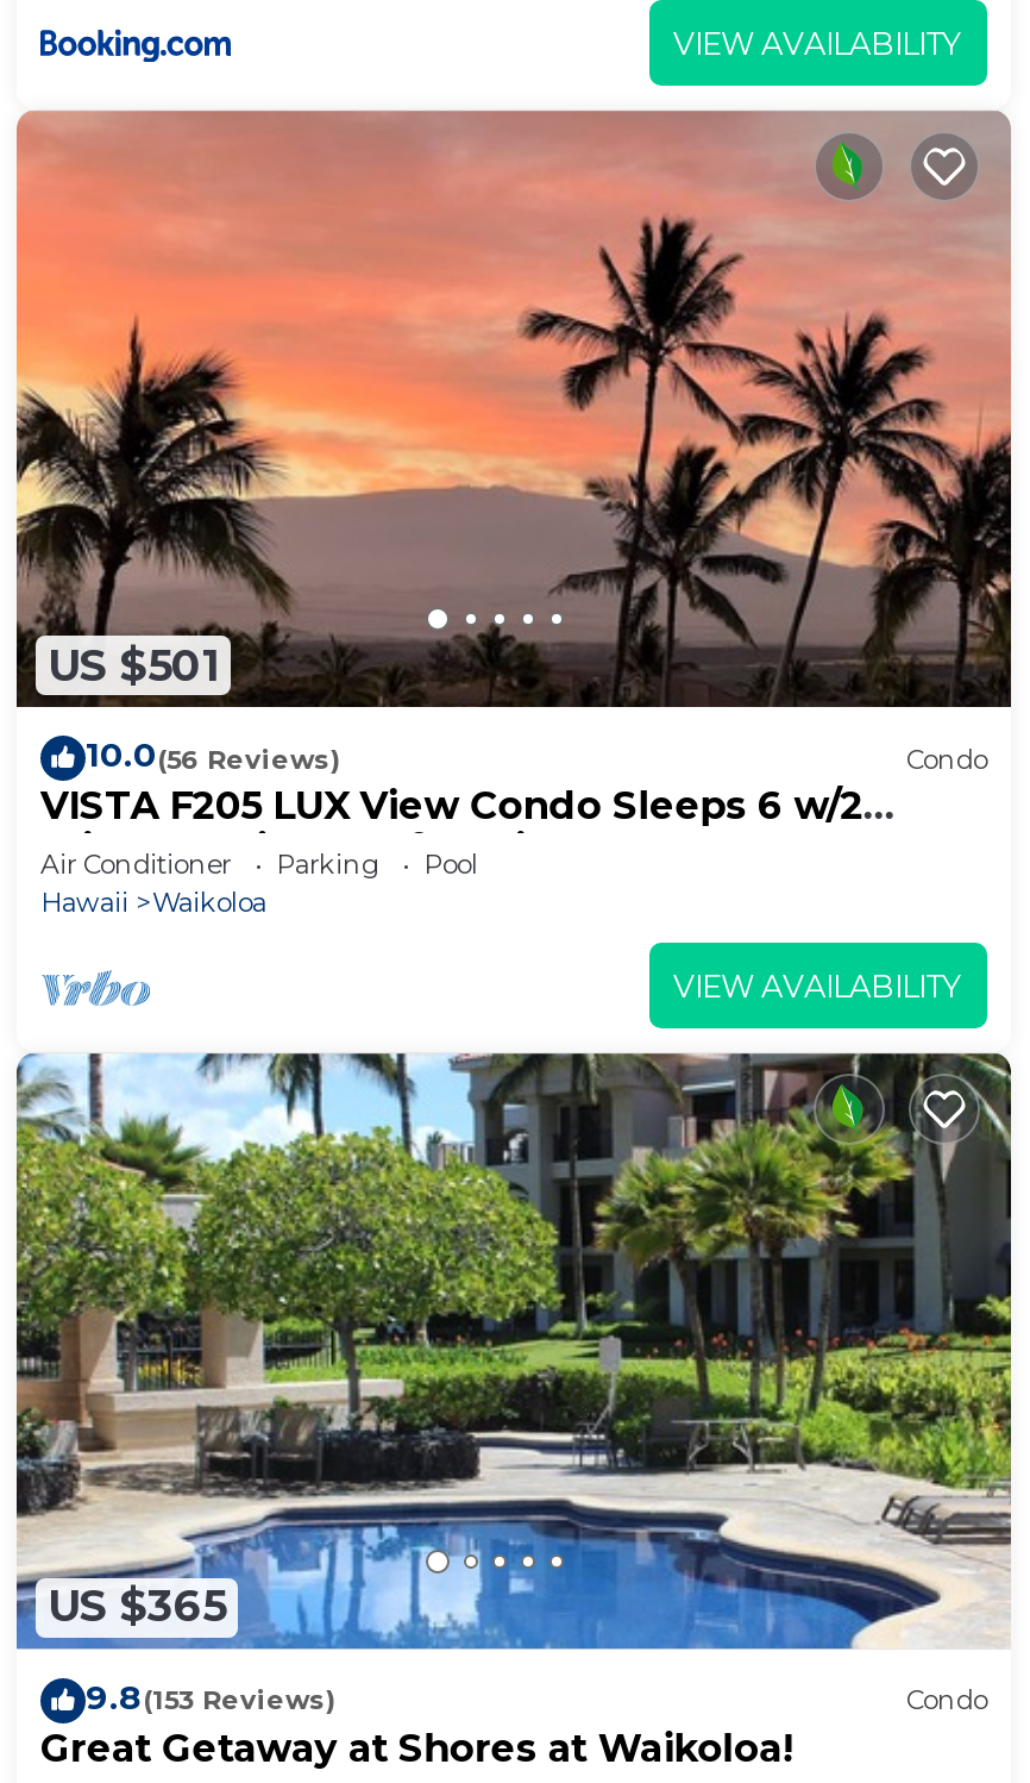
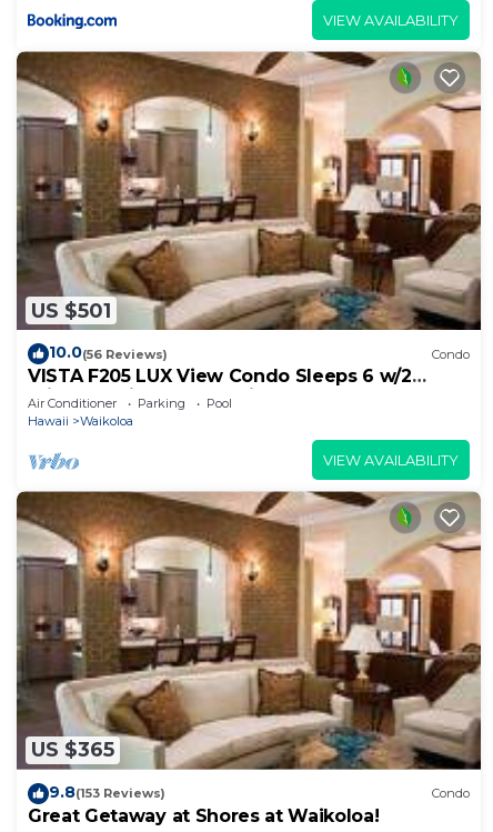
- [image]
+ [image]

- [image]
+ [image]
